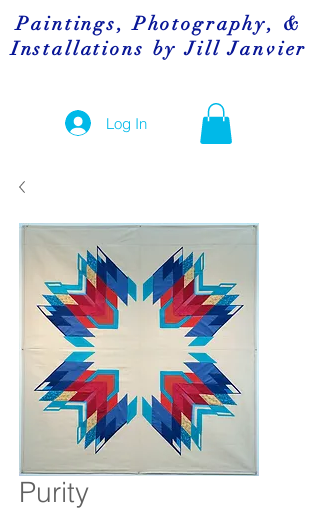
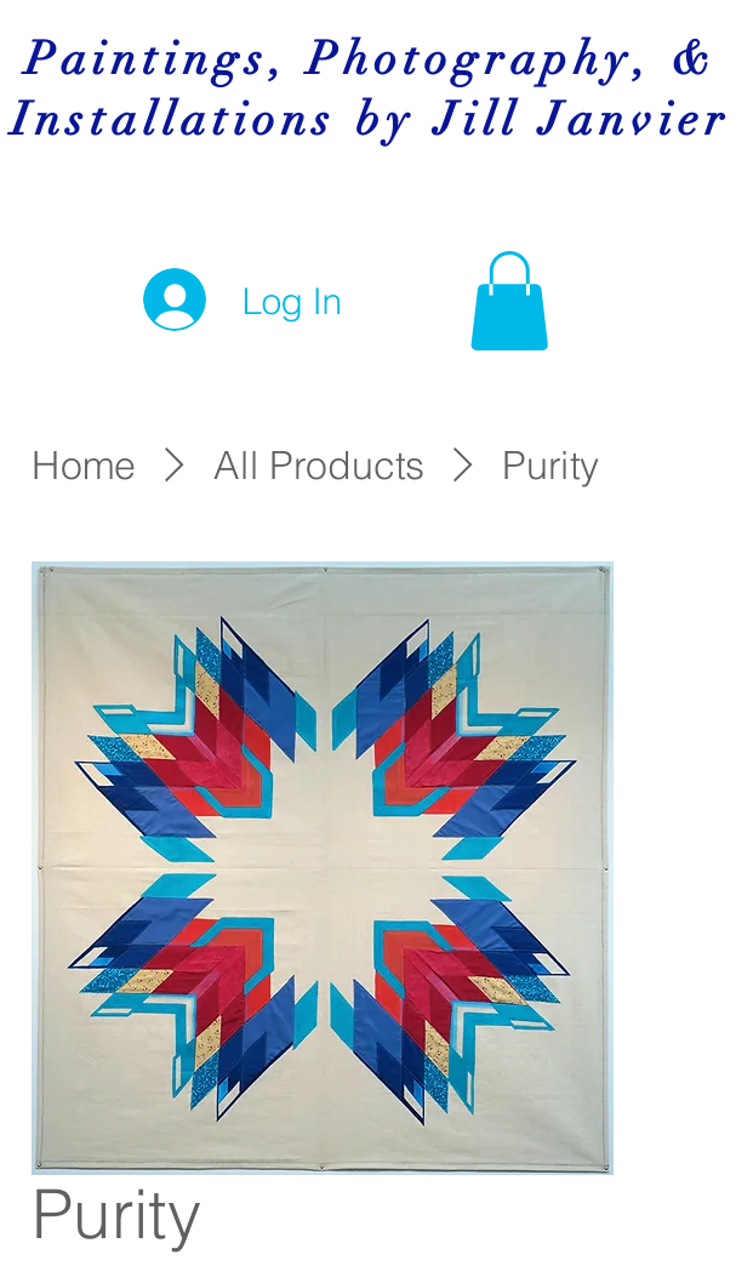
+ Home
+ All Products
+ Purity
